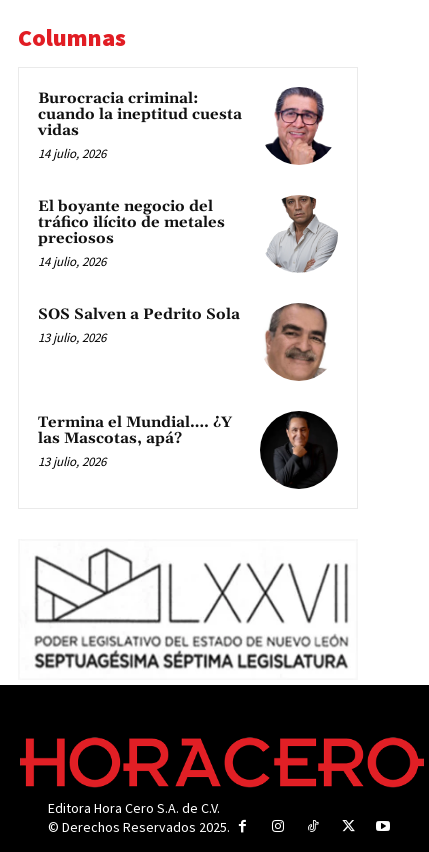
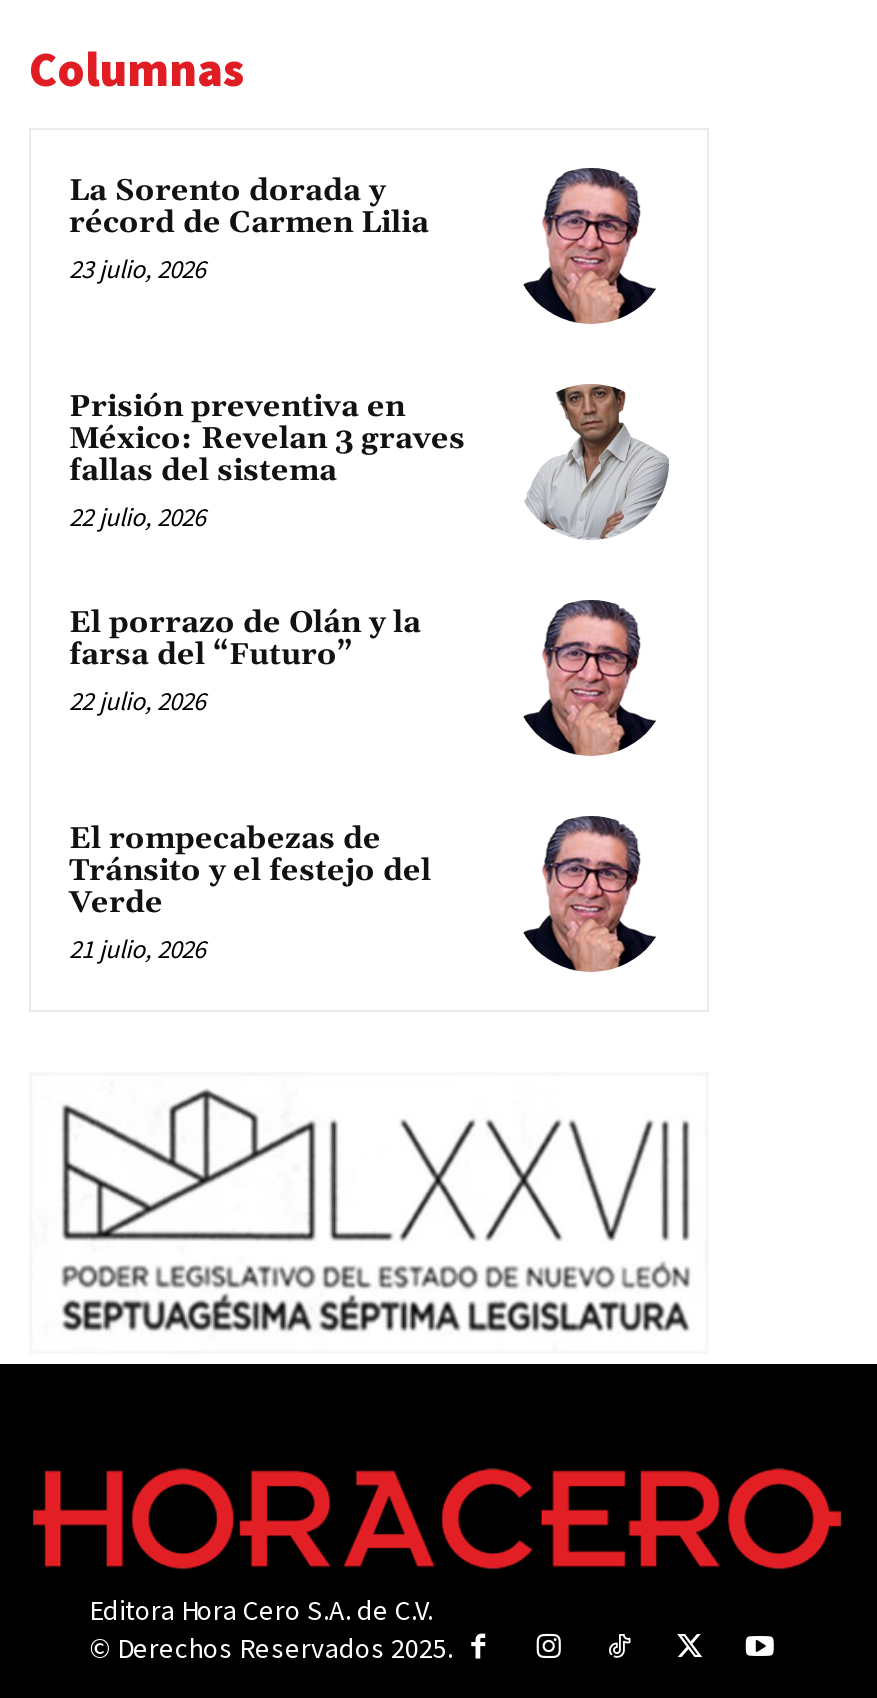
- Burocracia criminal:
- cuando la ineptitud cuesta
- vidas
- 14 julio, 2026
+ La Sorento dorada y
+ récord de Carmen Lilia
+ 23 julio, 2026

- El boyante negocio del
- tráfico ilícito de metales
- preciosos
- 14 julio, 2026
+ Prisión preventiva en
+ México: Revelan 3 graves
+ fallas del sistema
+ 22 julio, 2026

- SOS Salven a Pedrito Sola
- 13 julio, 2026
+ El porrazo de Olán y la
+ farsa del “Futuro”
+ 22 julio, 2026

- [image]
+ [image]

- Termina el Mundial…. ¿Y
- las Mascotas, apá?
- 13 julio, 2026
+ El rompecabezas de
+ Tránsito y el festejo del
+ Verde
+ 21 julio, 2026

- [image]
+ [image]
